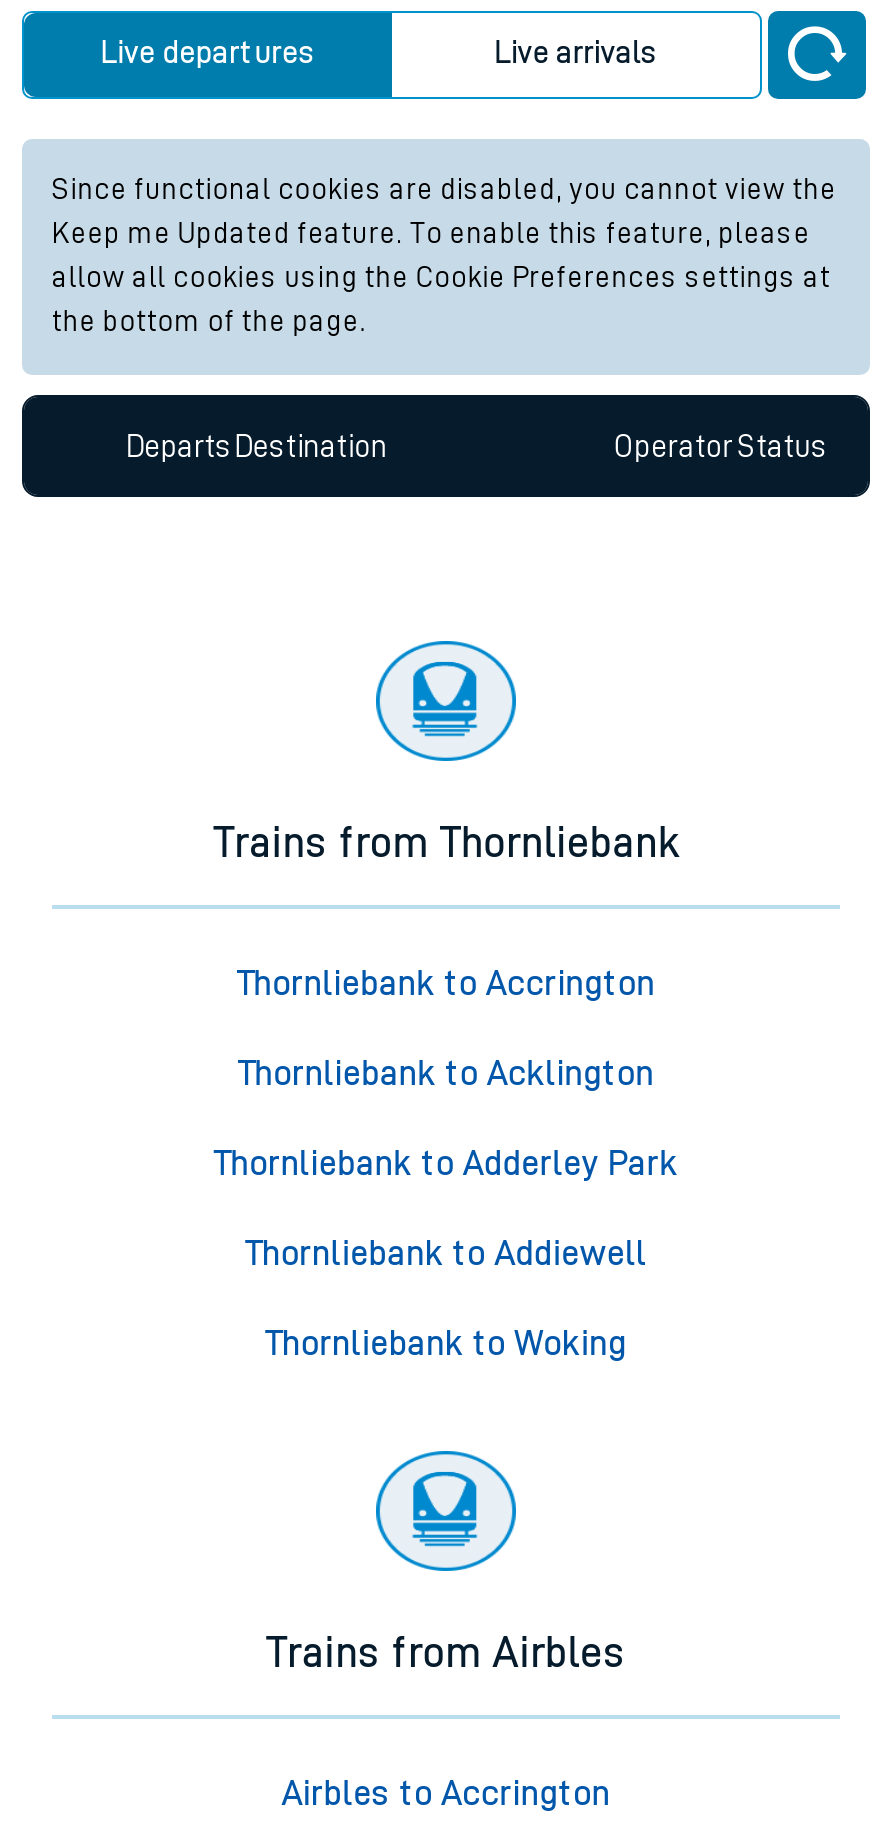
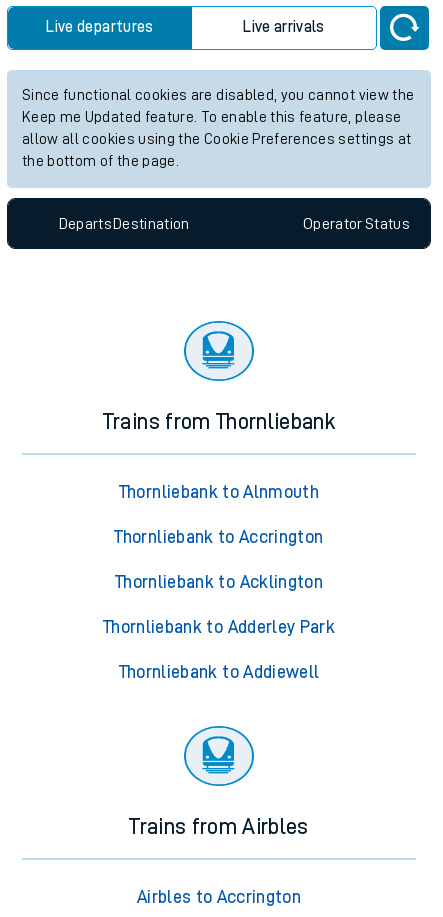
+ Thornliebank to Alnmouth

moved down: Thornliebank to Accrington | Thornliebank to Acklington | Thornliebank to Adderley Park | Thornliebank to Addiewell

- Thornliebank to Woking
